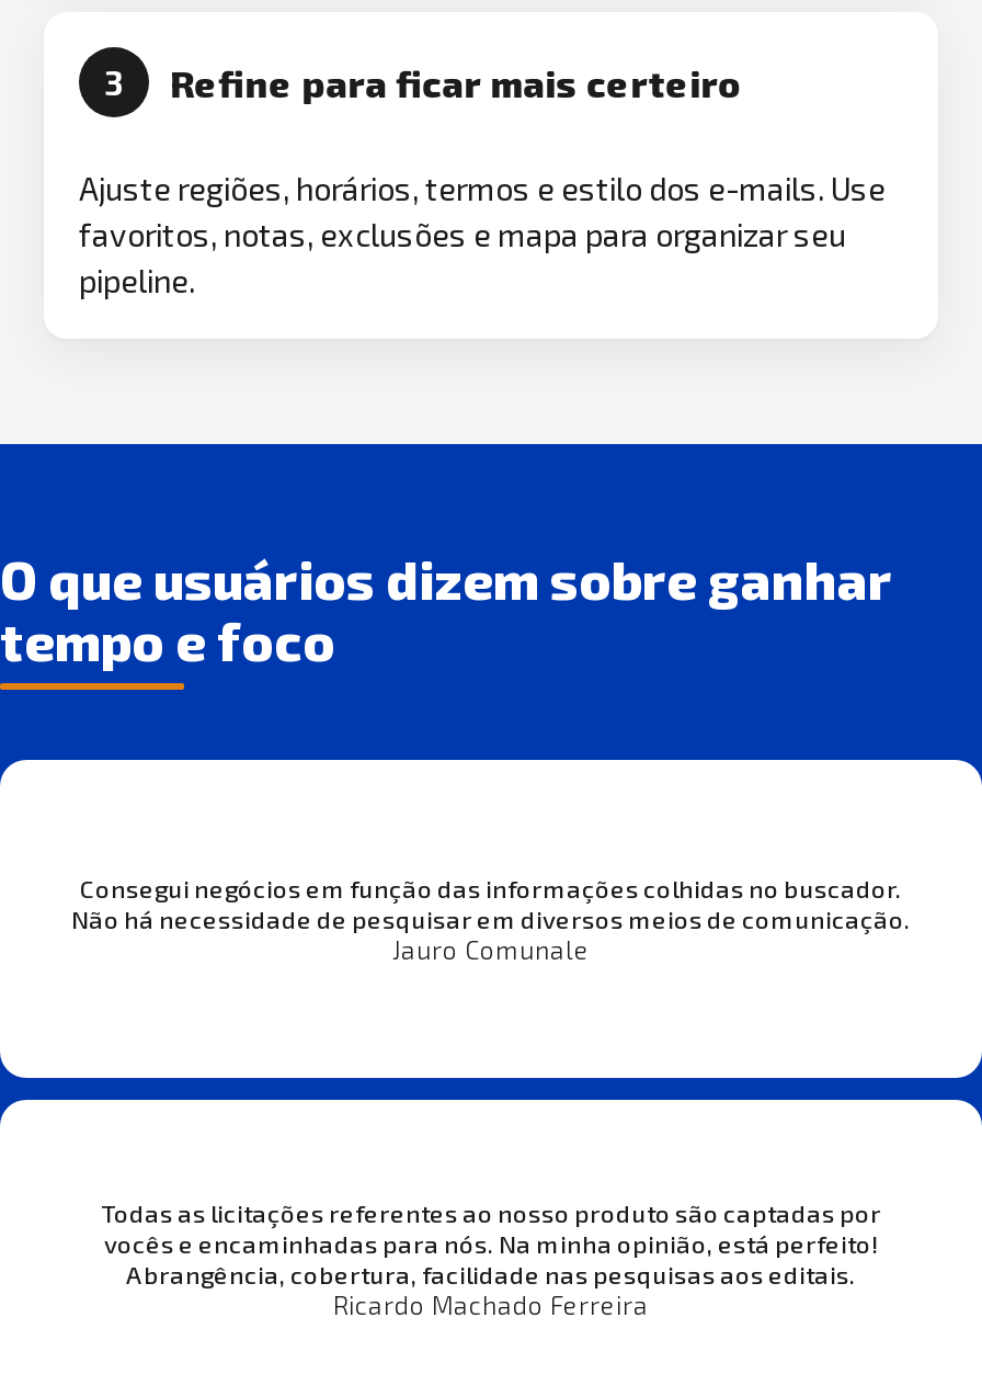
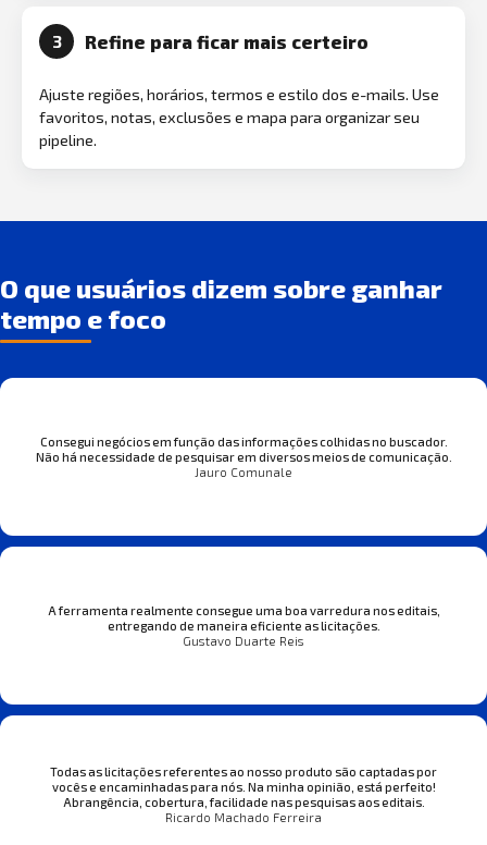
+ A ferramenta realmente consegue uma boa varredura nos editais,
+ entregando de maneira eficiente as licitações.
+ Gustavo Duarte Reis
